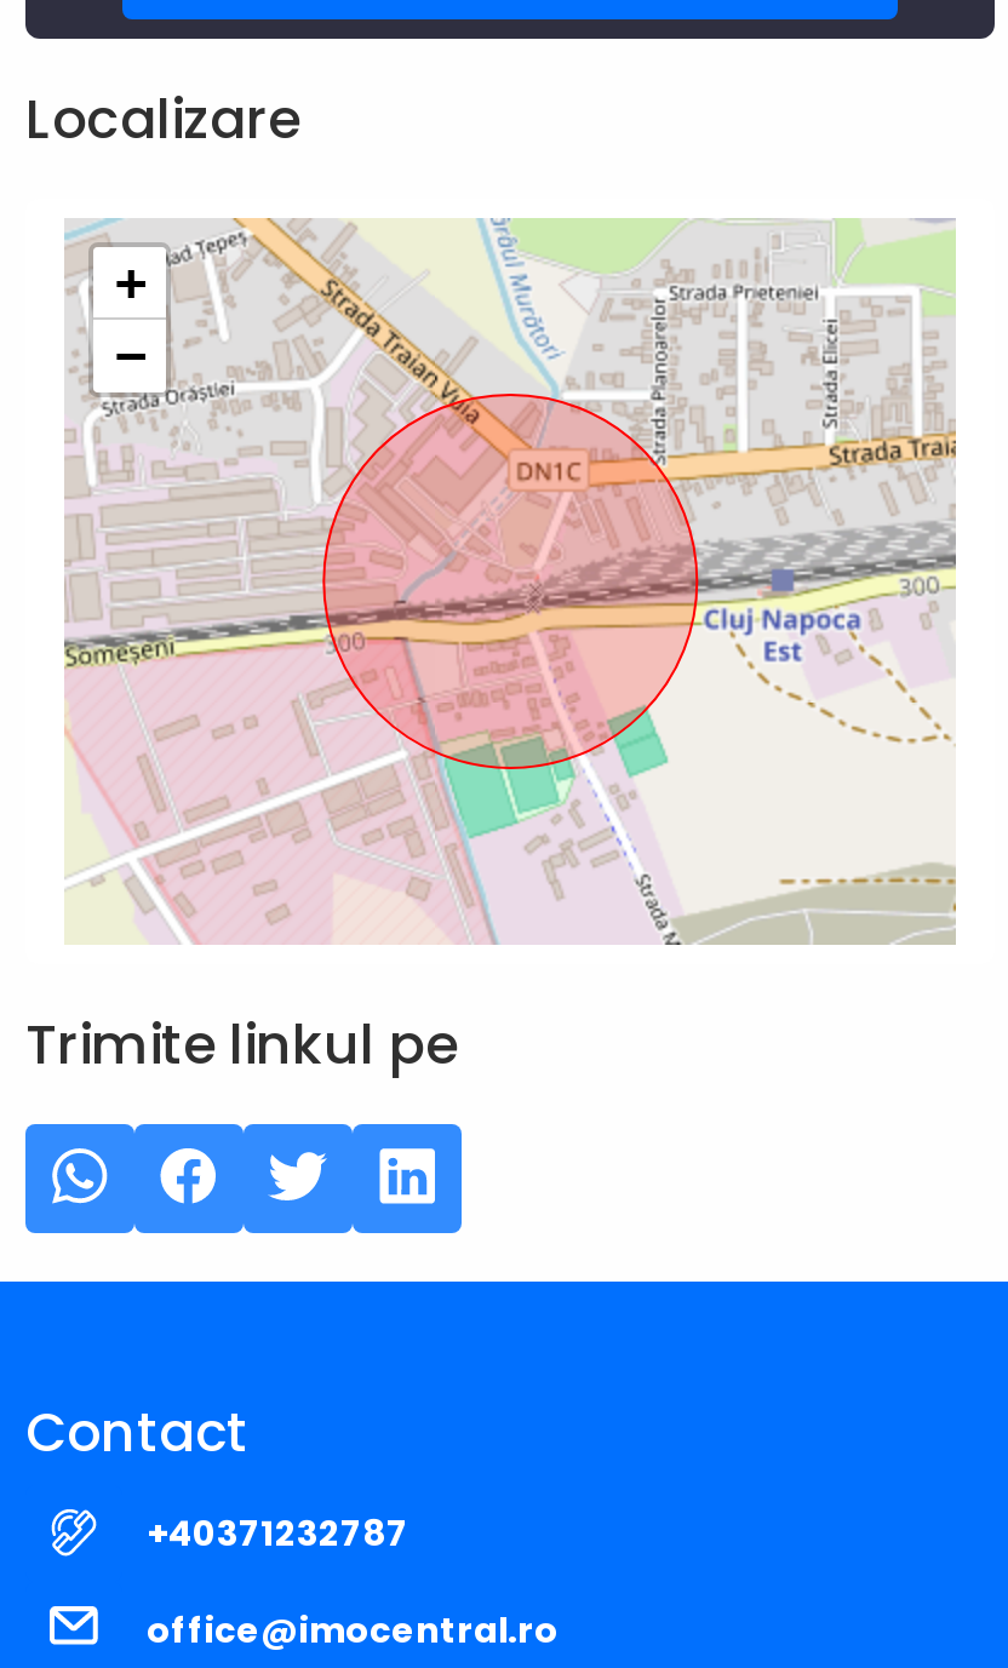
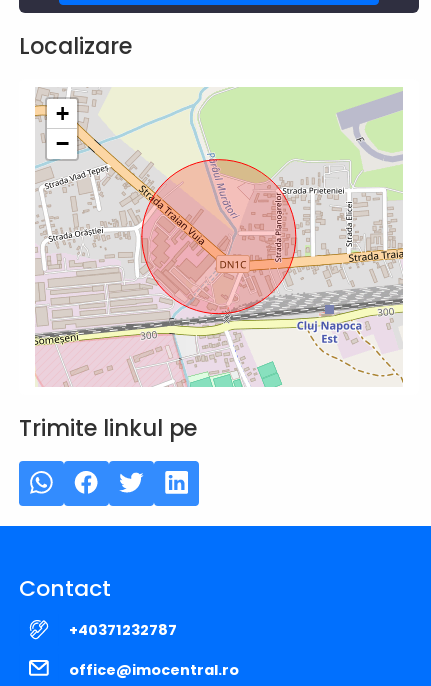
- [image]
+ [image]
